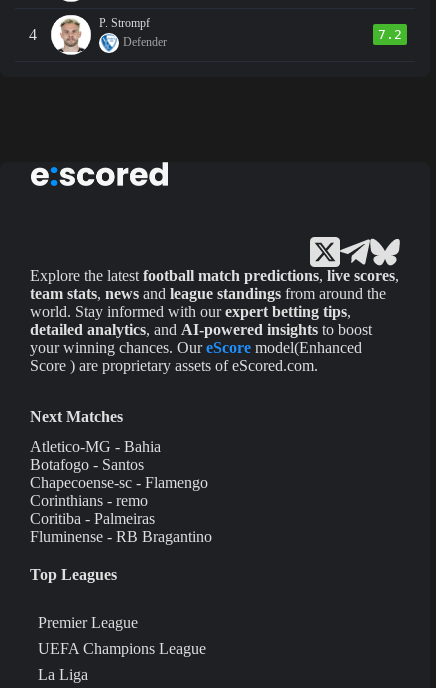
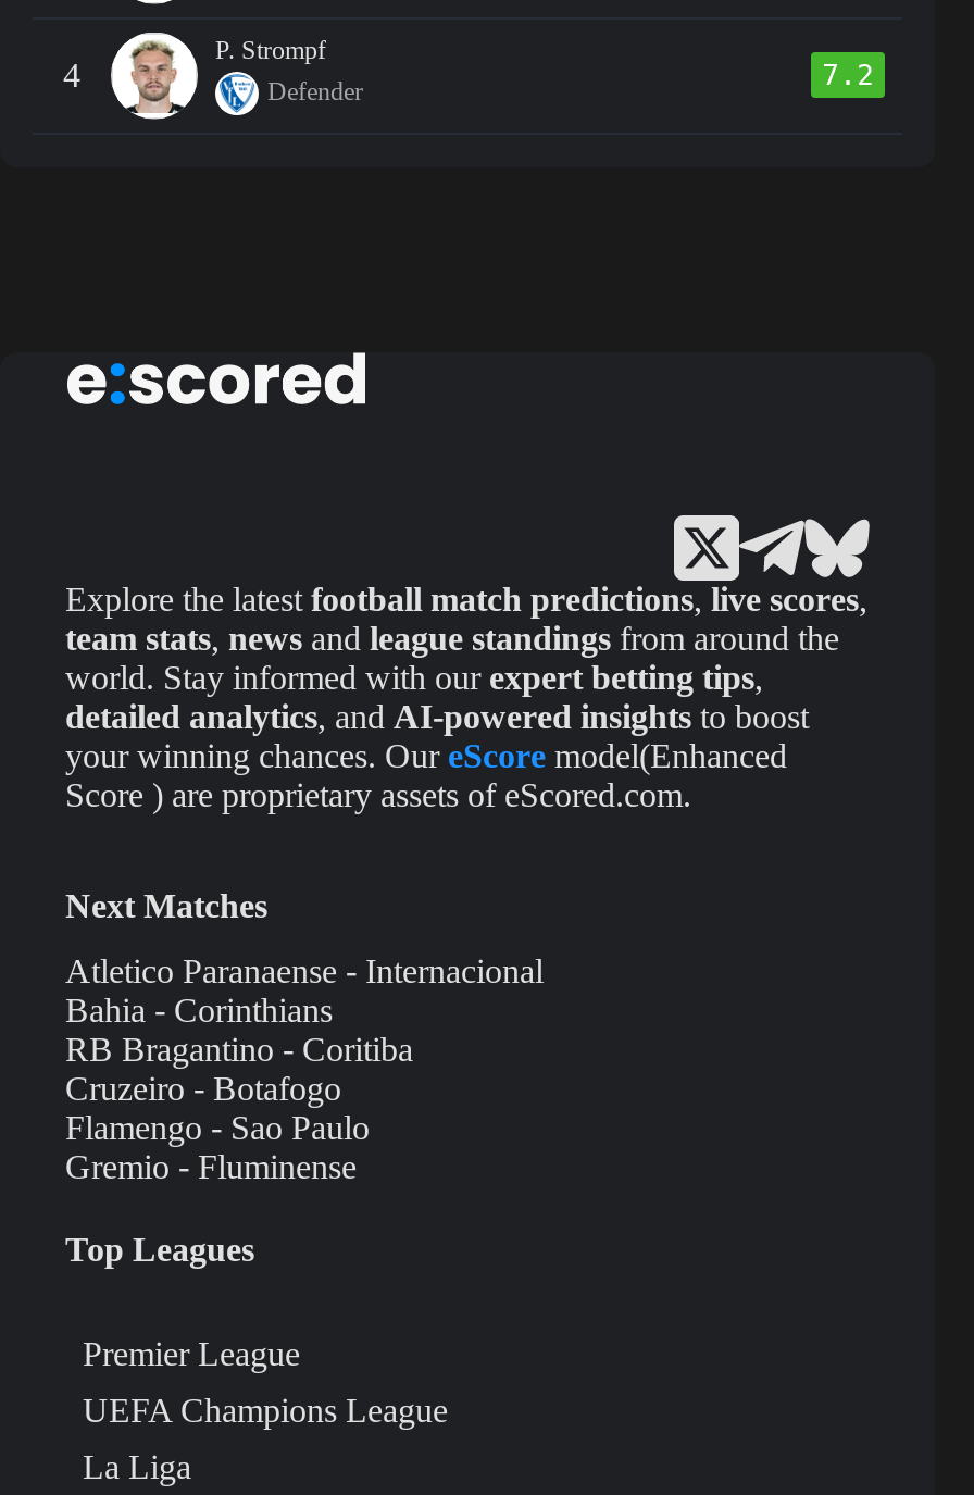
- Atletico-MG - Bahia
- Botafogo - Santos
- Chapecoense-sc - Flamengo
- Corinthians - remo
- Coritiba - Palmeiras
- Fluminense - RB Bragantino
+ Atletico Paranaense - Internacional
+ Bahia - Corinthians
+ RB Bragantino - Coritiba
+ Cruzeiro - Botafogo
+ Flamengo - Sao Paulo
+ Gremio - Fluminense
